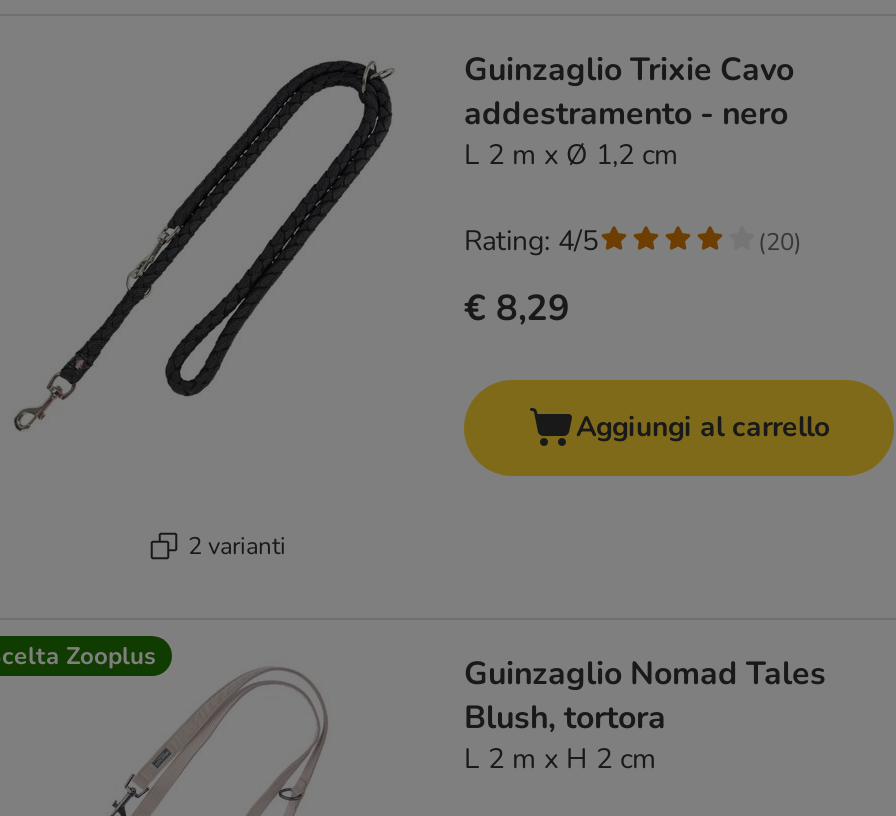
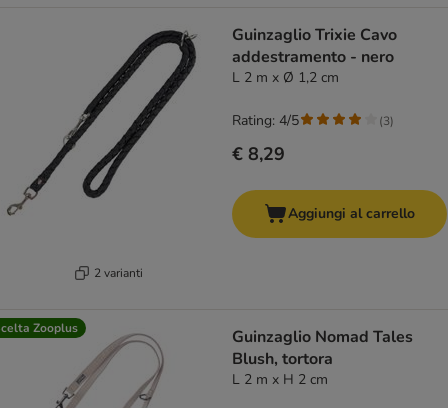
- (20)
+ (3)
